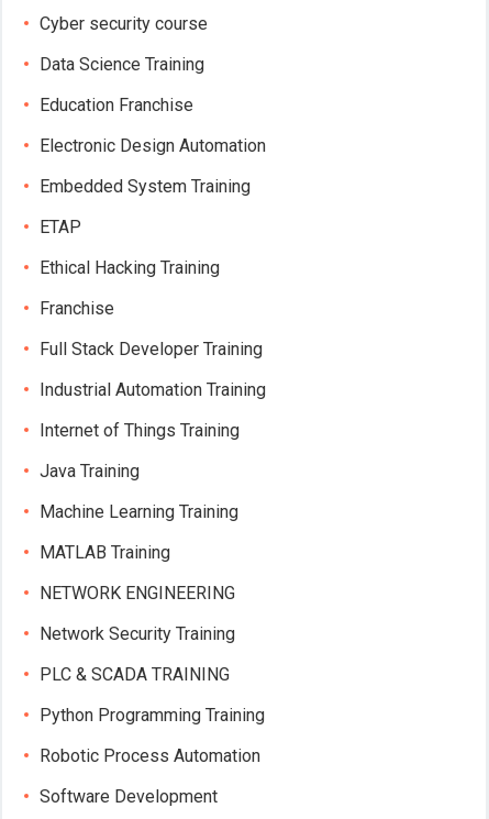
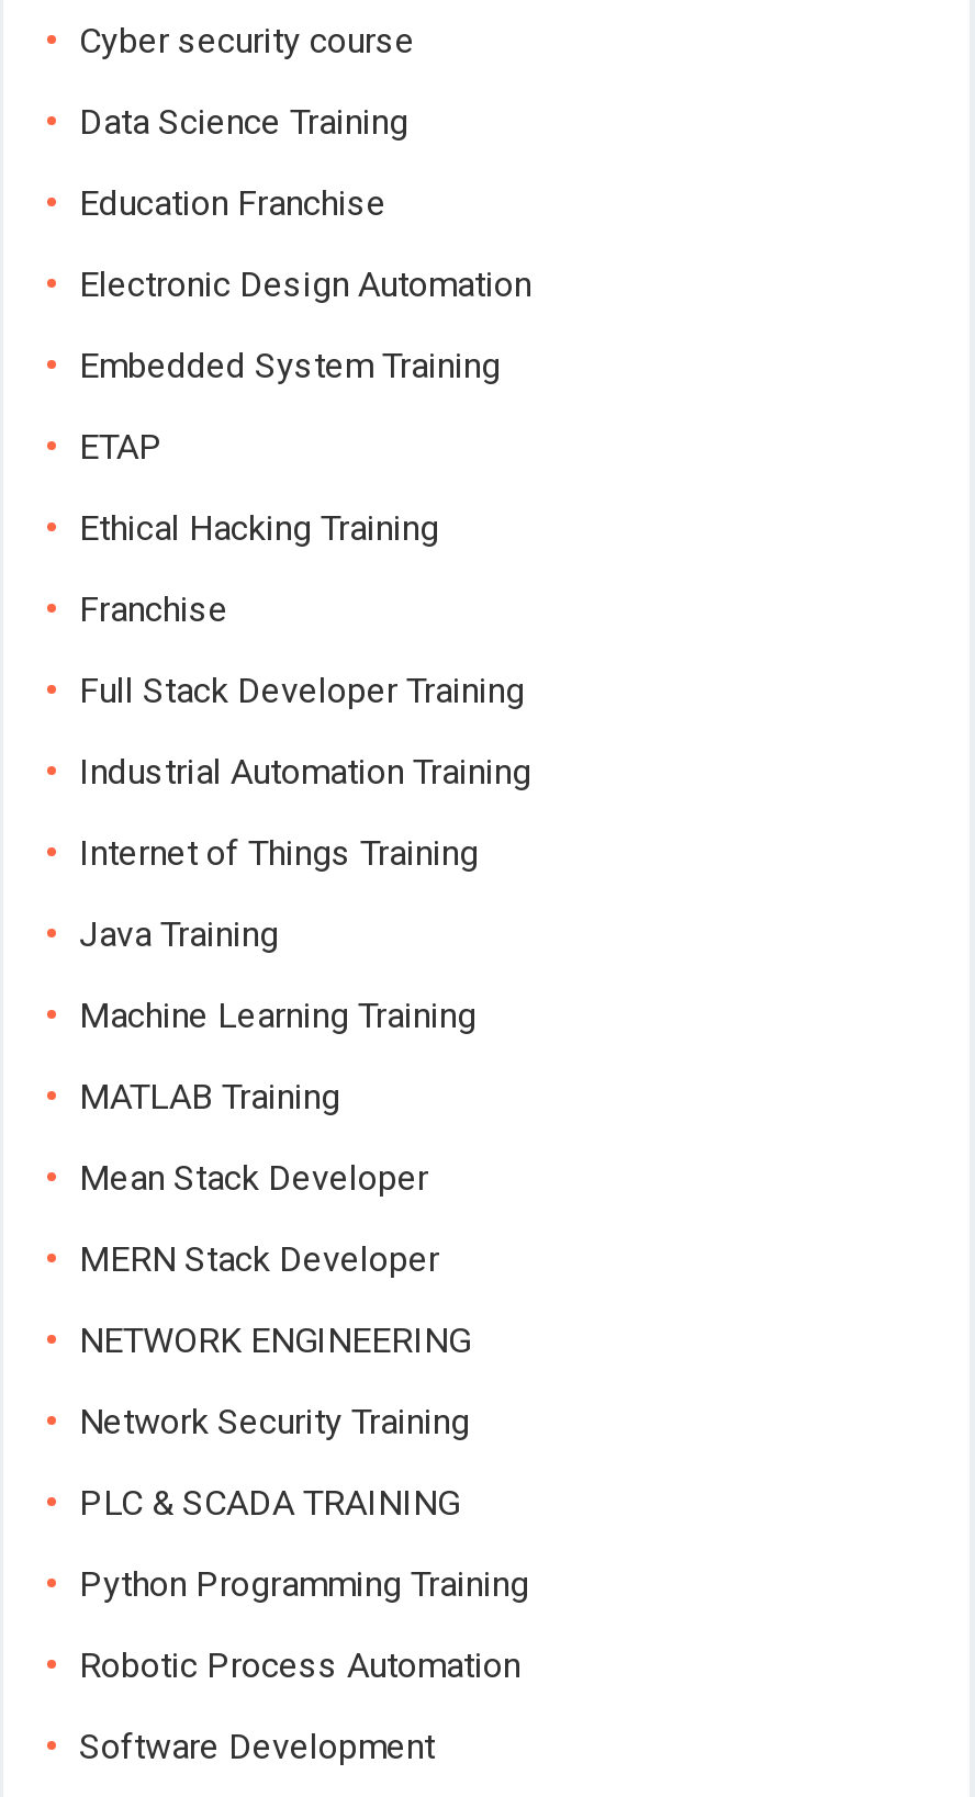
+ Mean Stack Developer
+ MERN Stack Developer
